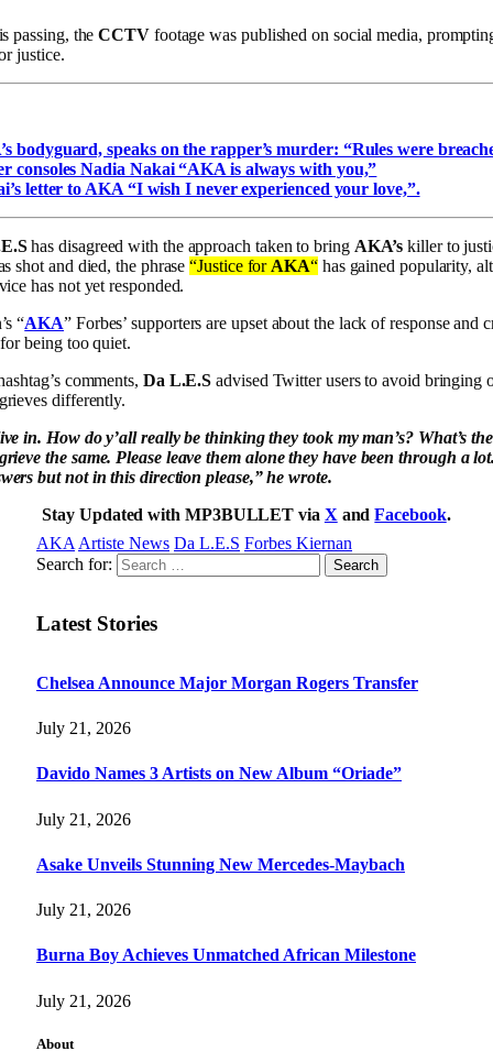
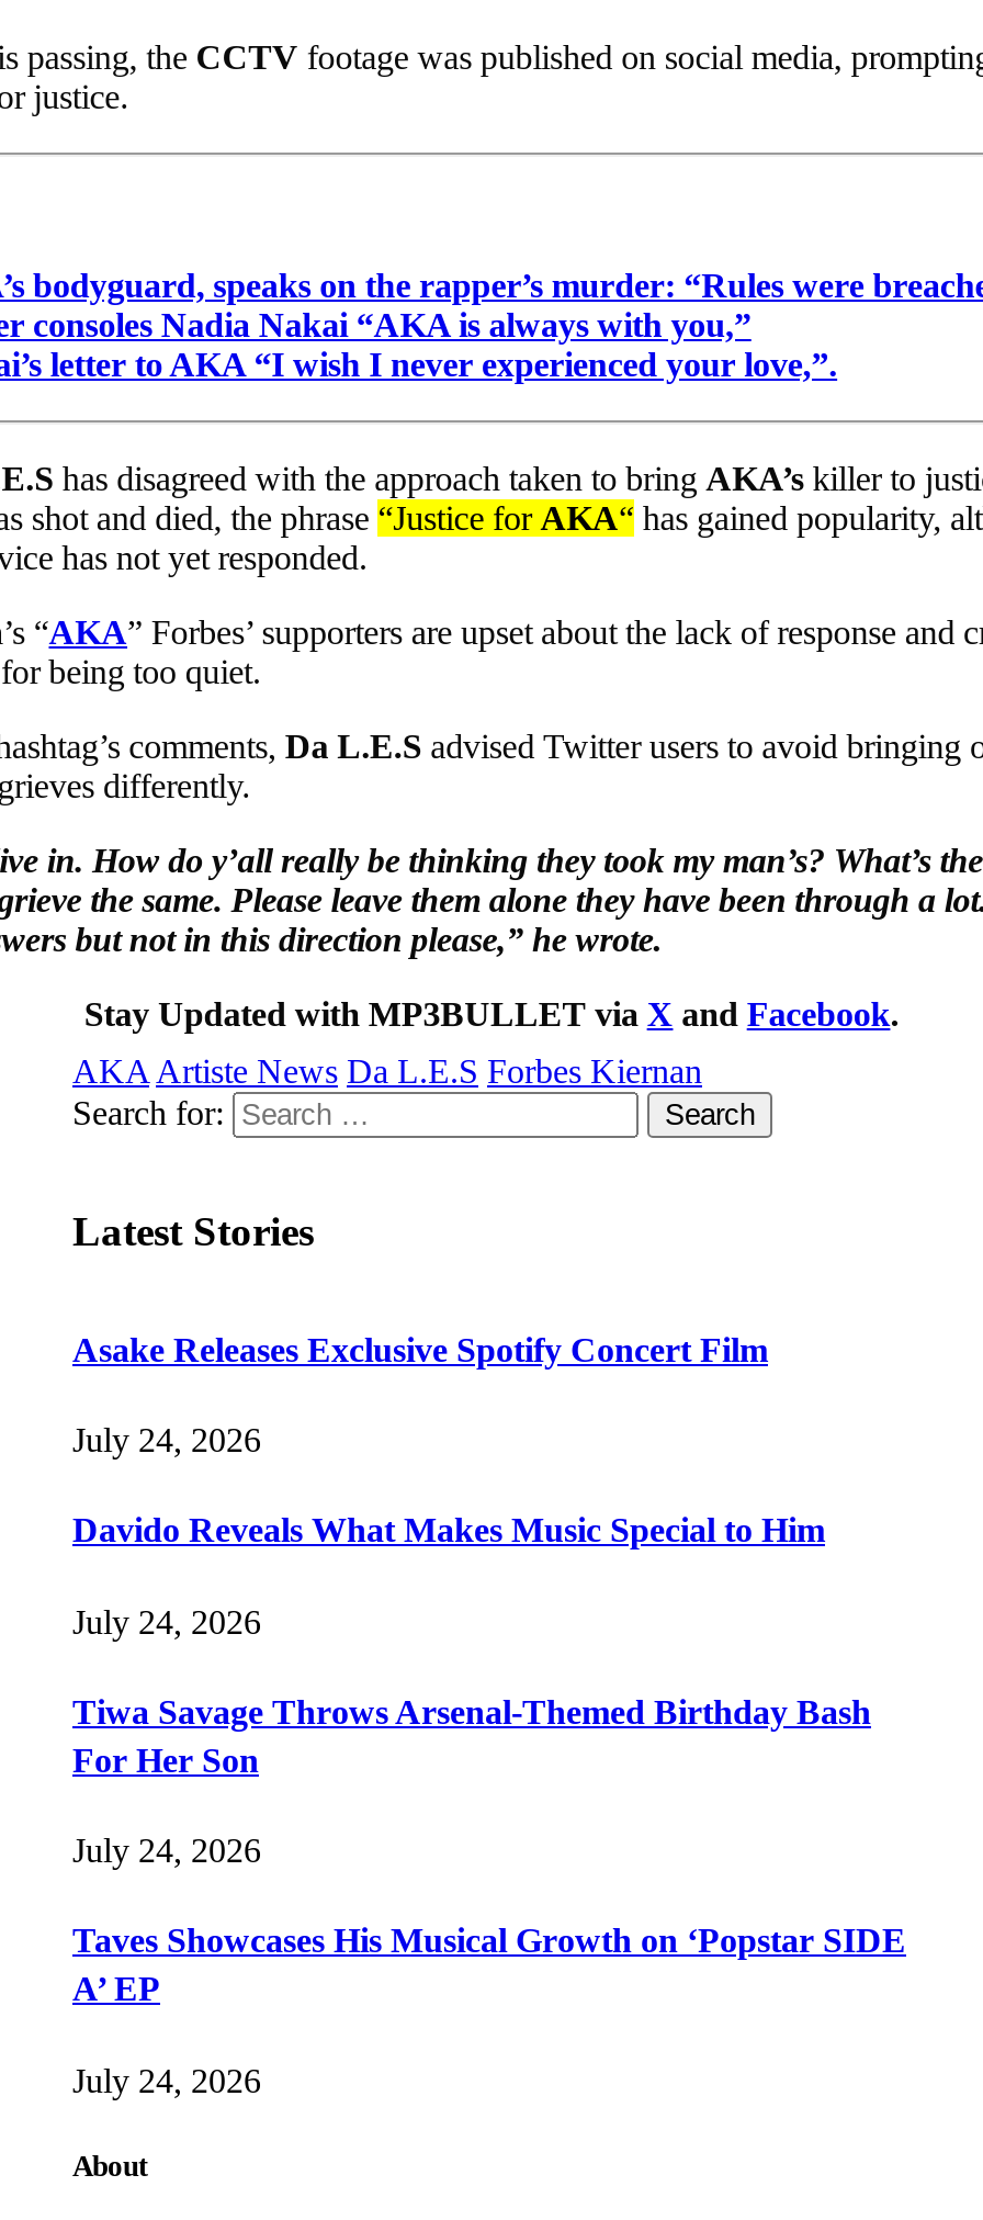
- Chelsea Announce Major Morgan Rogers Transfer
+ Asake Releases Exclusive Spotify Concert Film

- July 21, 2026
+ July 24, 2026

- Davido Names 3 Artists on New Album “Oriade”
+ Davido Reveals What Makes Music Special to Him

- July 21, 2026
+ July 24, 2026

- Asake Unveils Stunning New Mercedes-Maybach
+ Tiwa Savage Throws Arsenal-Themed Birthday Bash
+ For Her Son

- July 21, 2026
+ July 24, 2026

- Burna Boy Achieves Unmatched African Milestone
+ Taves Showcases His Musical Growth on ‘Popstar SIDE
+ A’ EP

- July 21, 2026
+ July 24, 2026
